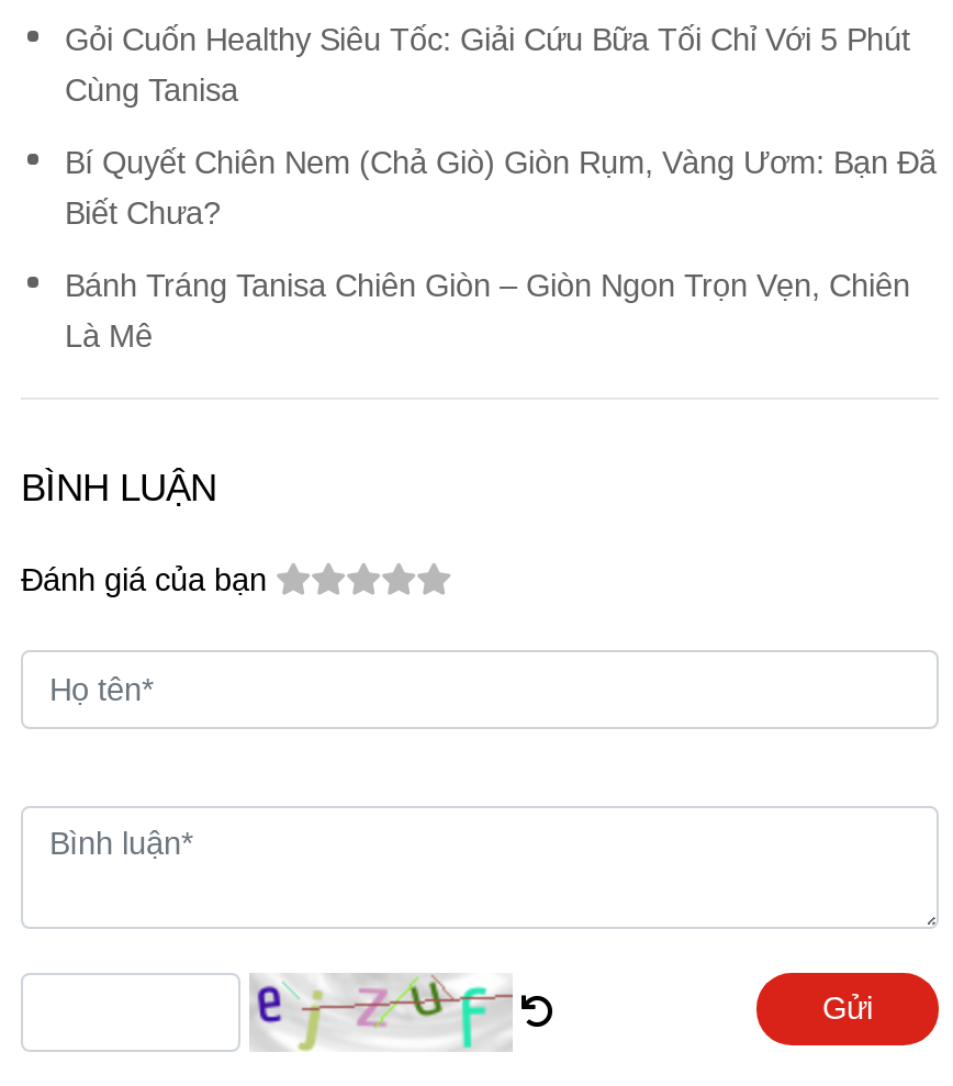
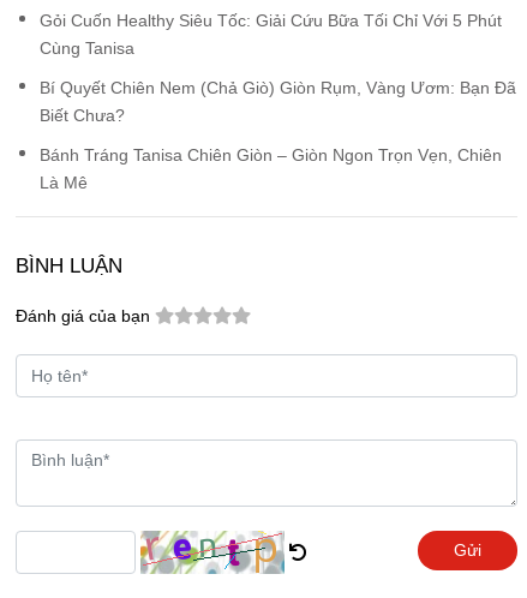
- [image]
+ [image]
